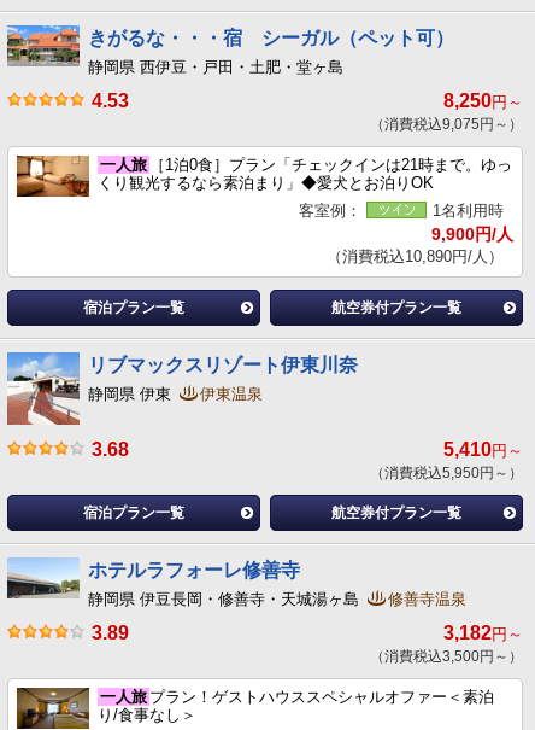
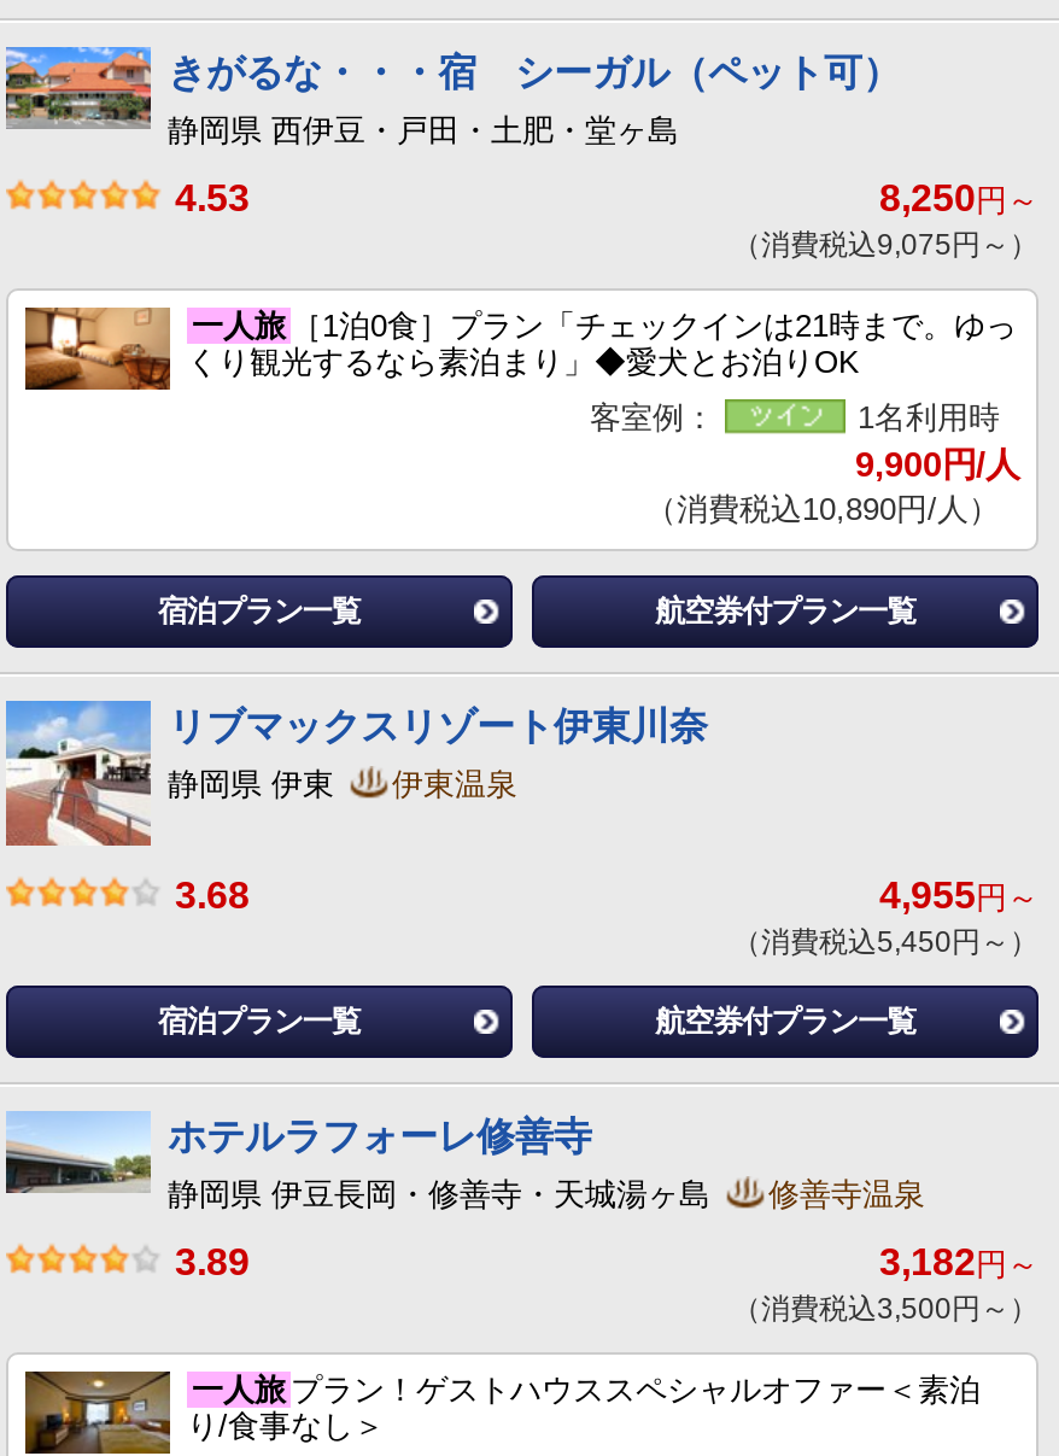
- 5,410円～
+ 4,955円～

- （消費税込5,950円～）
+ （消費税込5,450円～）
